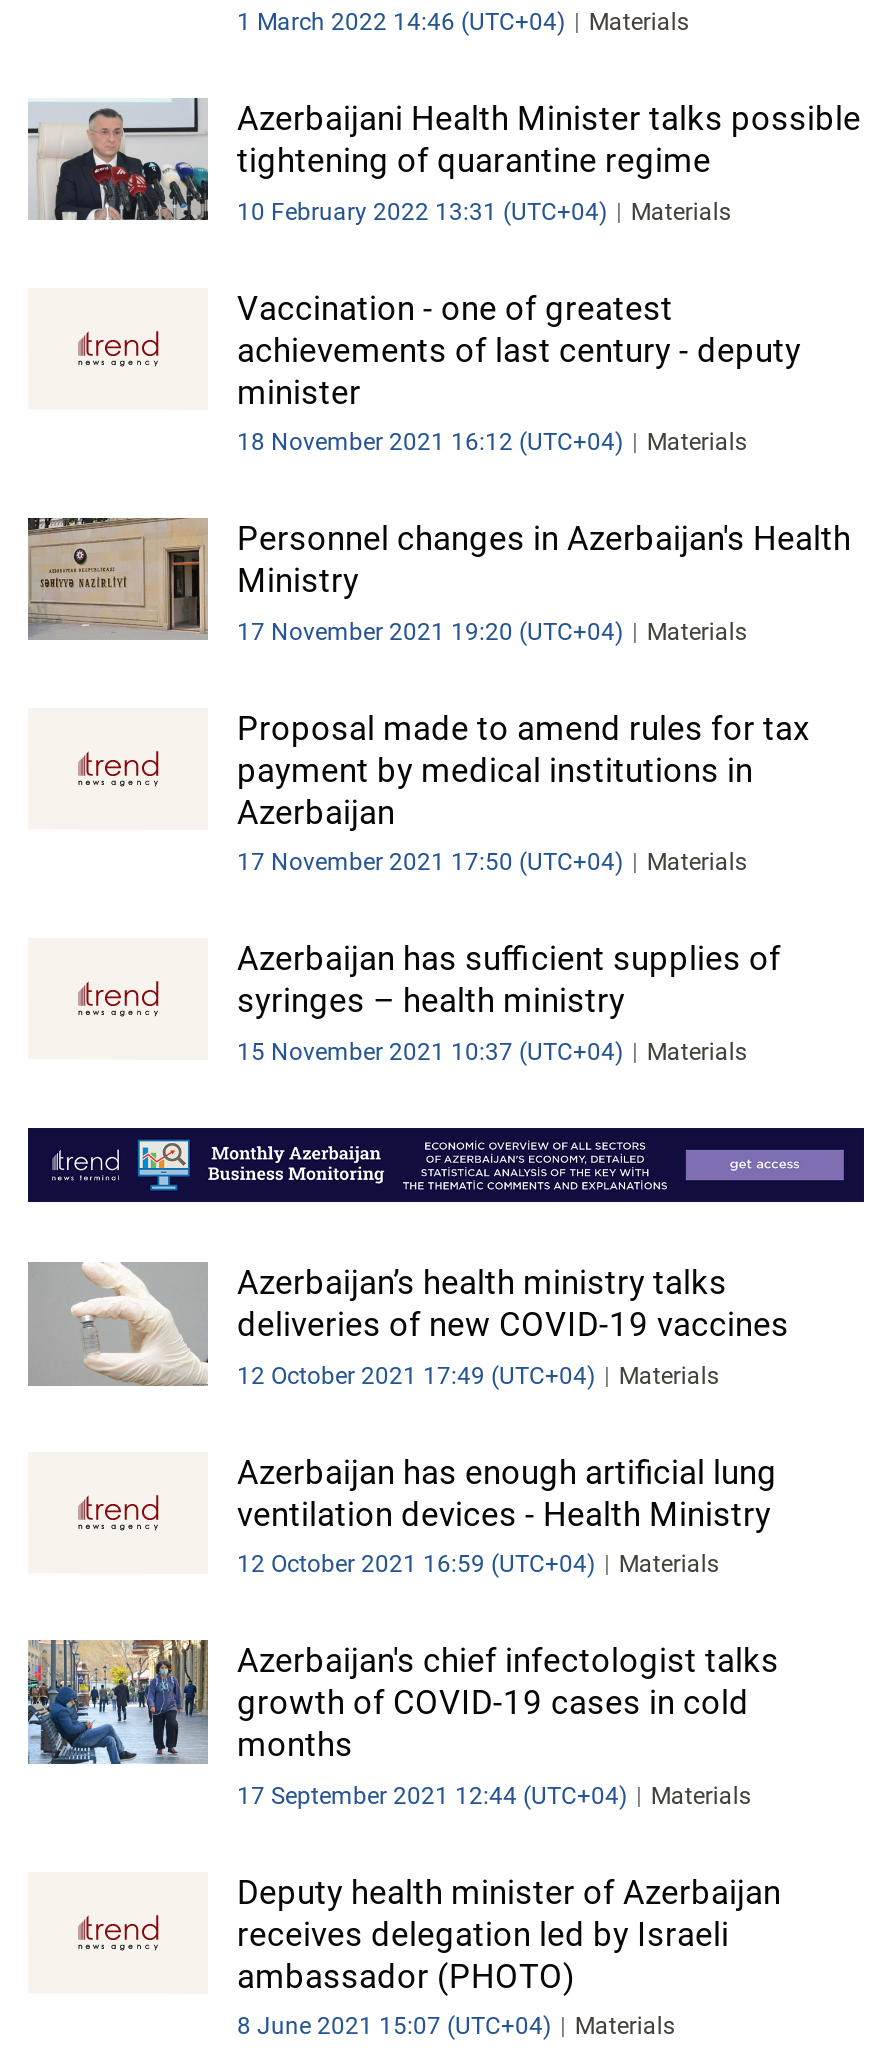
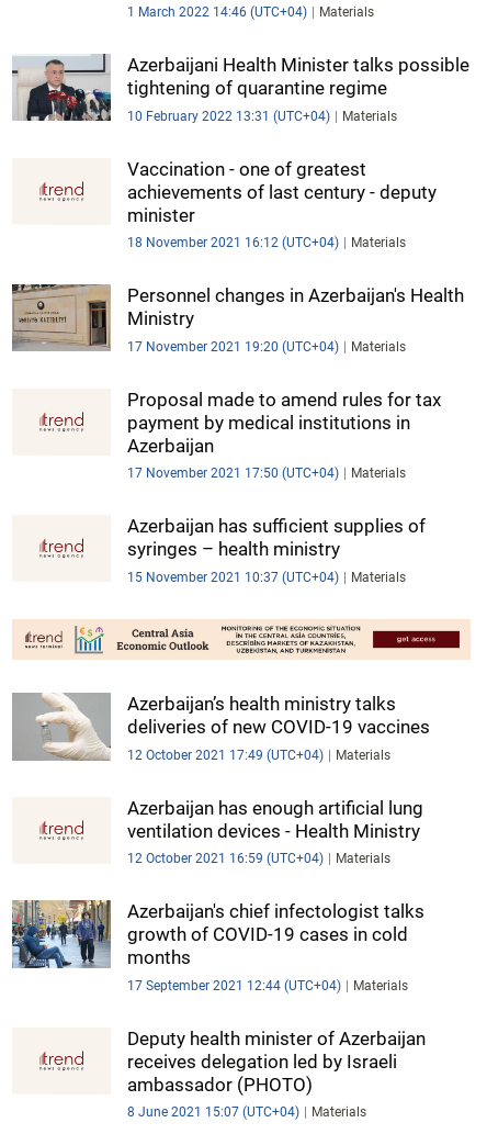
- [image]
+ [image]
